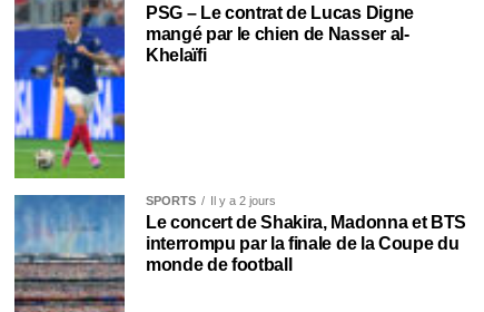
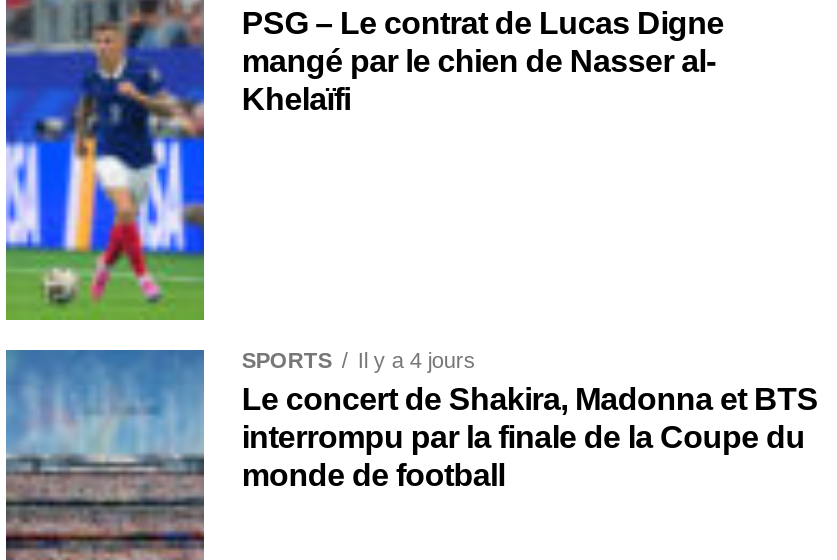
- SPORTS Il y a 2 jours
+ SPORTS Il y a 4 jours
